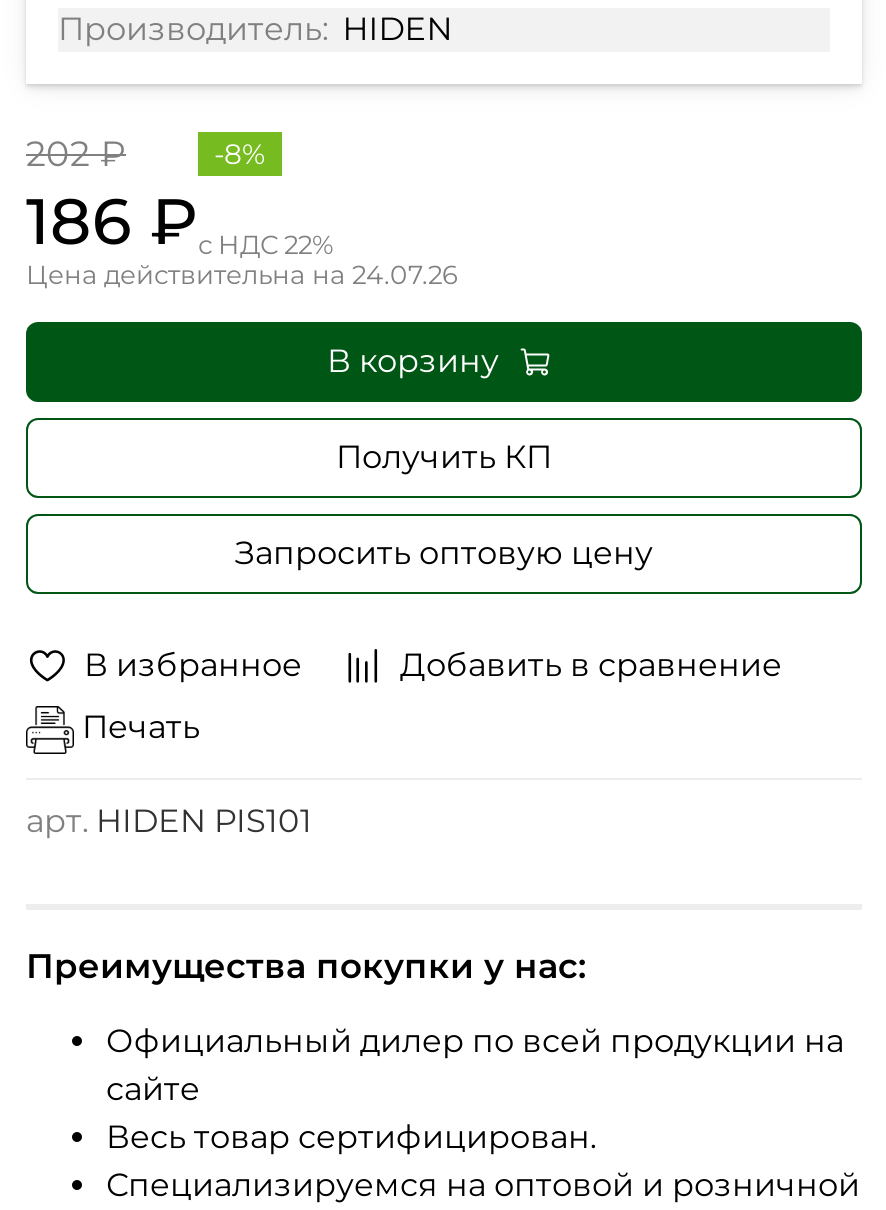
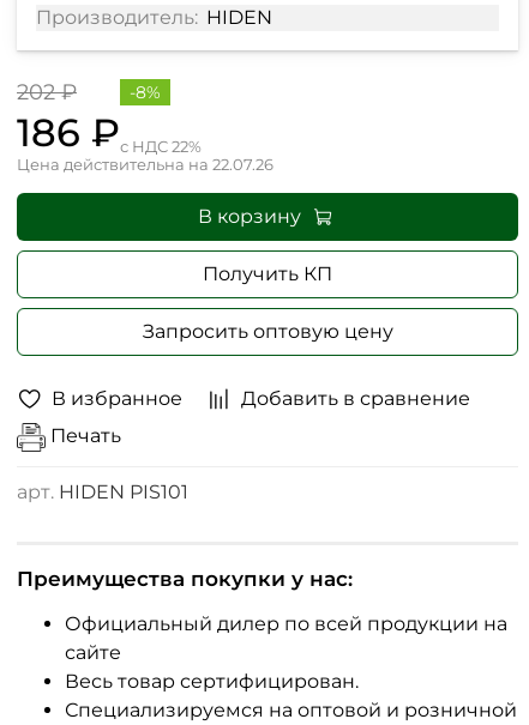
- Цена действительна на 24.07.26
+ Цена действительна на 22.07.26
